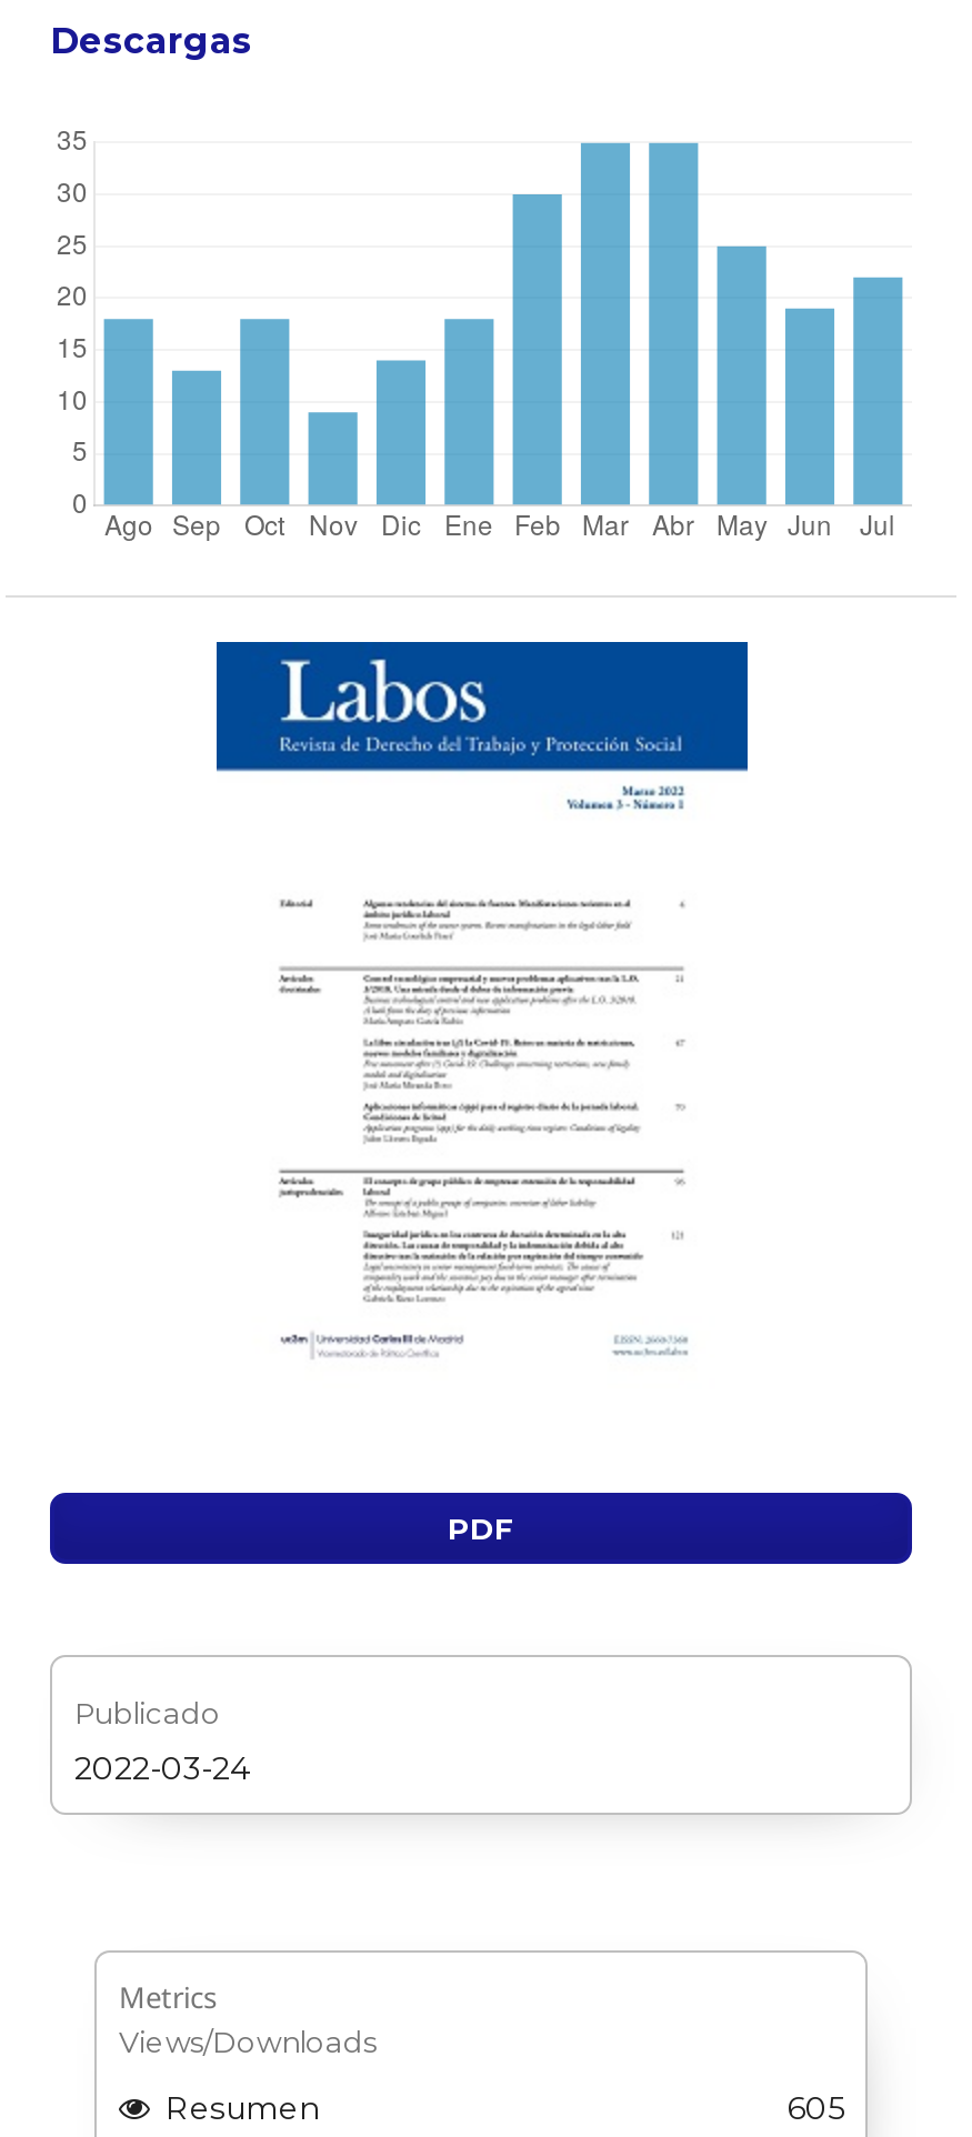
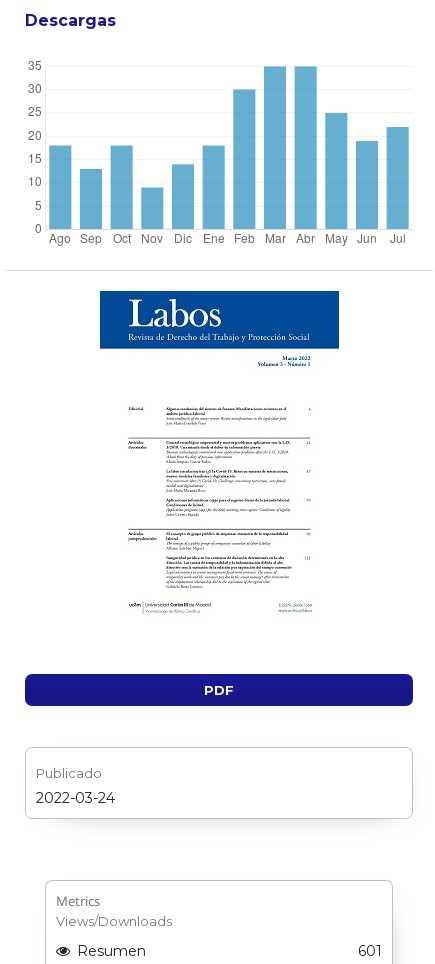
- 605
+ 601
